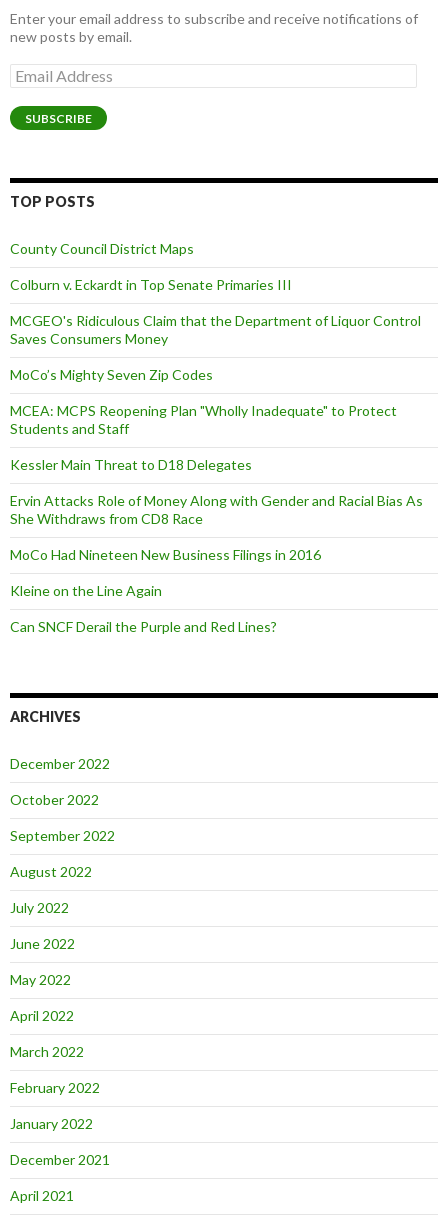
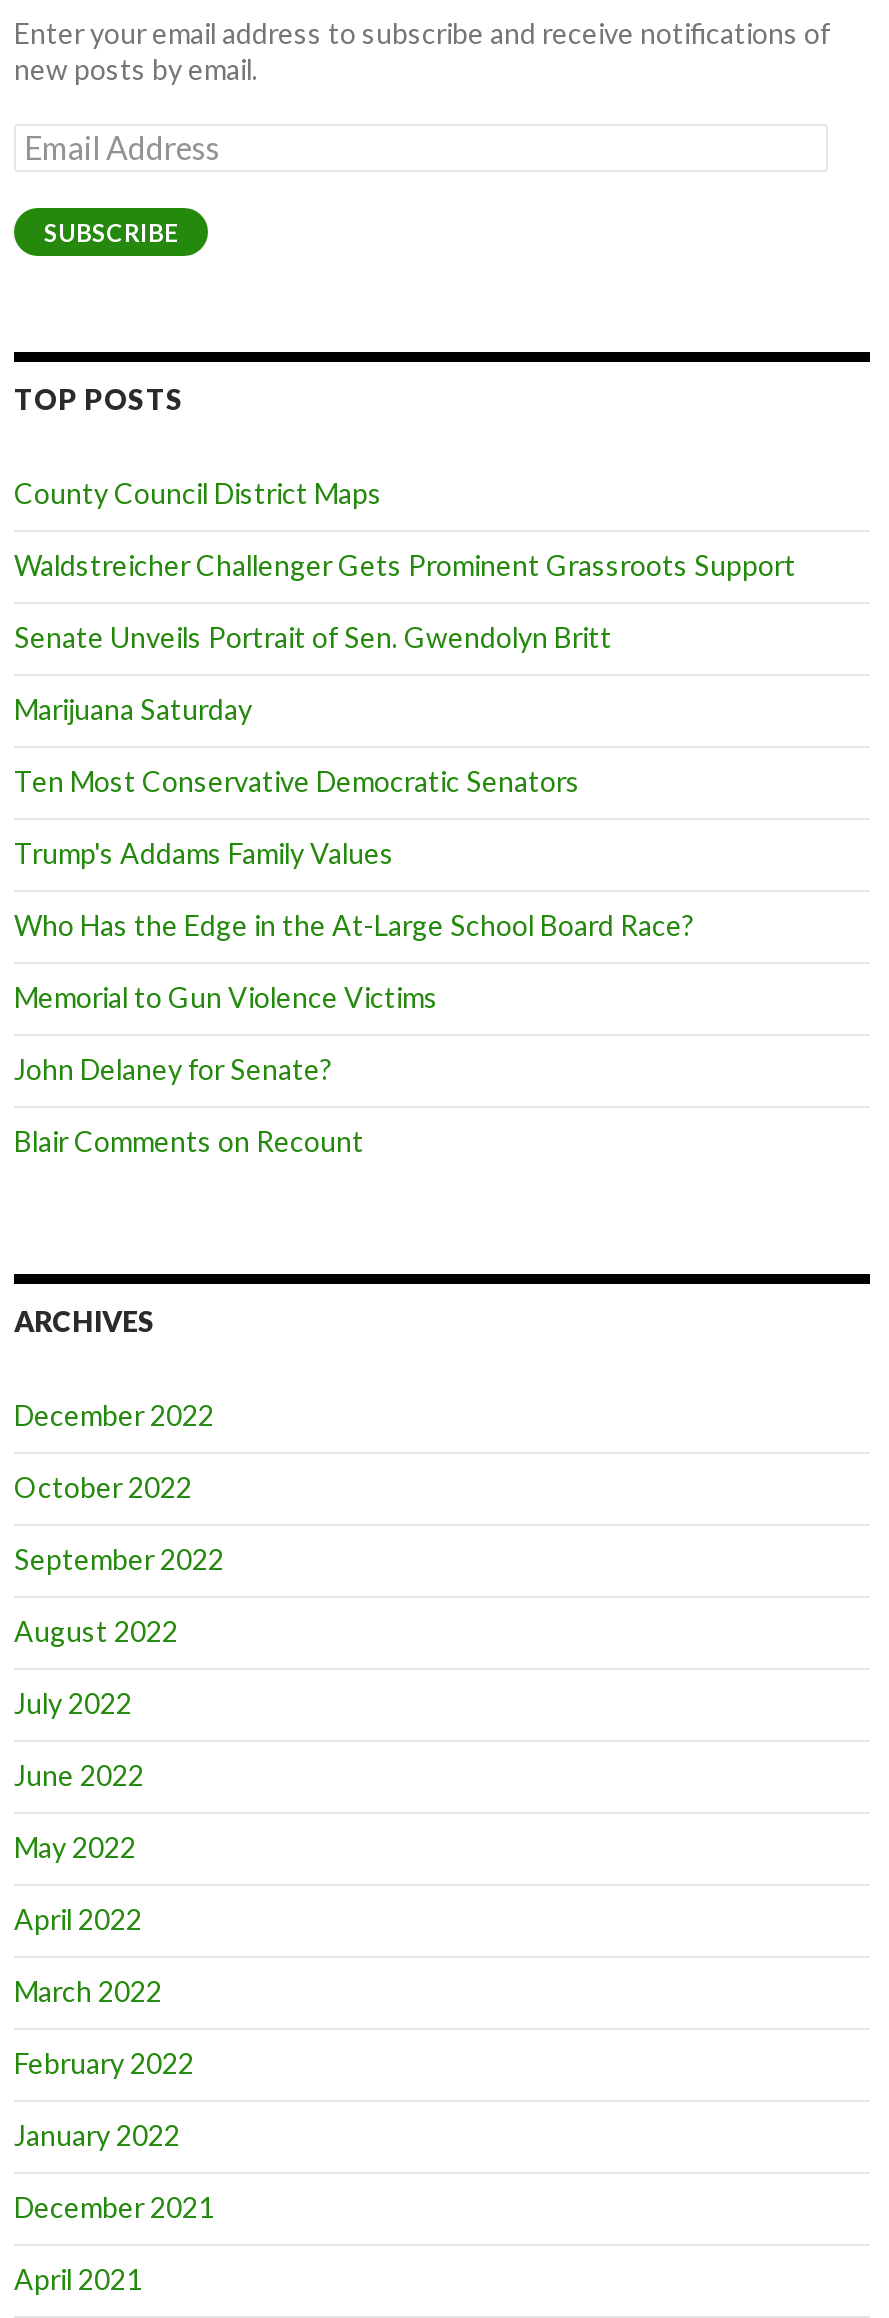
- Colburn v. Eckardt in Top Senate Primaries III
+ Waldstreicher Challenger Gets Prominent Grassroots Support

- MCGEO's Ridiculous Claim that the Department of Liquor Control
- Saves Consumers Money
+ Senate Unveils Portrait of Sen. Gwendolyn Britt

- MoCo’s Mighty Seven Zip Codes
+ Marijuana Saturday

- MCEA: MCPS Reopening Plan "Wholly Inadequate" to Protect
- Students and Staff
+ Ten Most Conservative Democratic Senators

- Kessler Main Threat to D18 Delegates
+ Trump's Addams Family Values

- Ervin Attacks Role of Money Along with Gender and Racial Bias As
- She Withdraws from CD8 Race
+ Who Has the Edge in the At-Large School Board Race?

- MoCo Had Nineteen New Business Filings in 2016
+ Memorial to Gun Violence Victims

- Kleine on the Line Again
+ John Delaney for Senate?

- Can SNCF Derail the Purple and Red Lines?
+ Blair Comments on Recount
